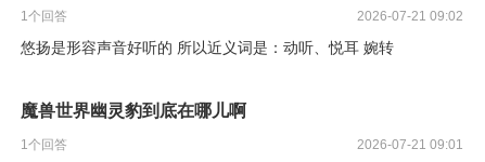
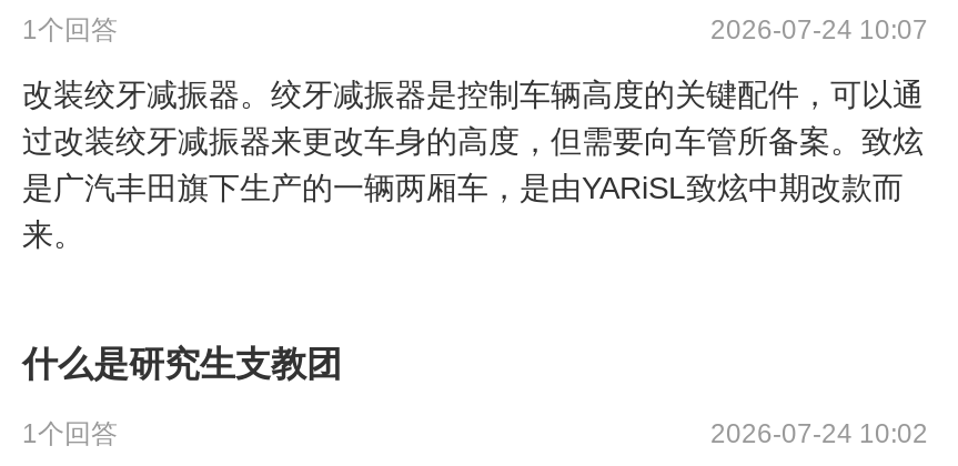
- 2026-07-21 09:02
+ 2026-07-24 10:07

- 悠扬是形容声音好听的 所以近义词是：动听、悦耳 婉转
+ 改装绞牙减振器。绞牙减振器是控制车辆高度的关键配件，可以通
+ 过改装绞牙减振器来更改车身的高度，但需要向车管所备案。致炫
+ 是广汽丰田旗下生产的一辆两厢车，是由YARiSL致炫中期改款而
+ 来。

- 魔兽世界幽灵豹到底在哪儿啊
+ 什么是研究生支教团

- 2026-07-21 09:01
+ 2026-07-24 10:02
